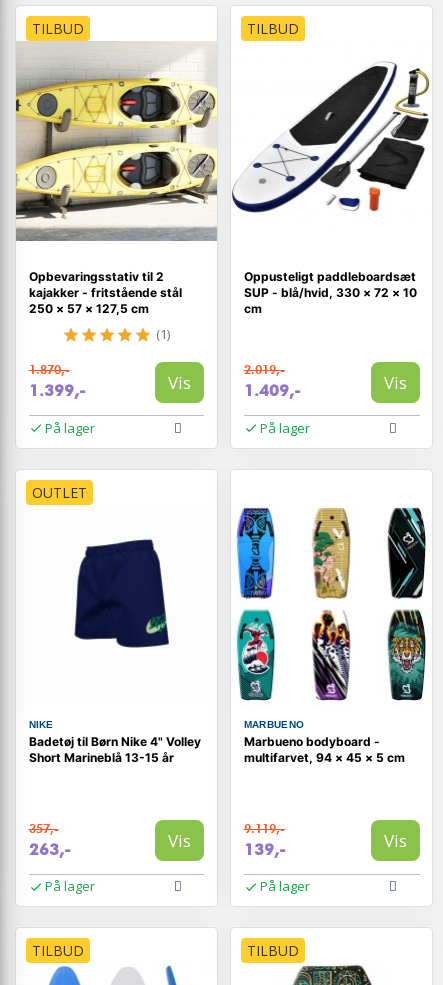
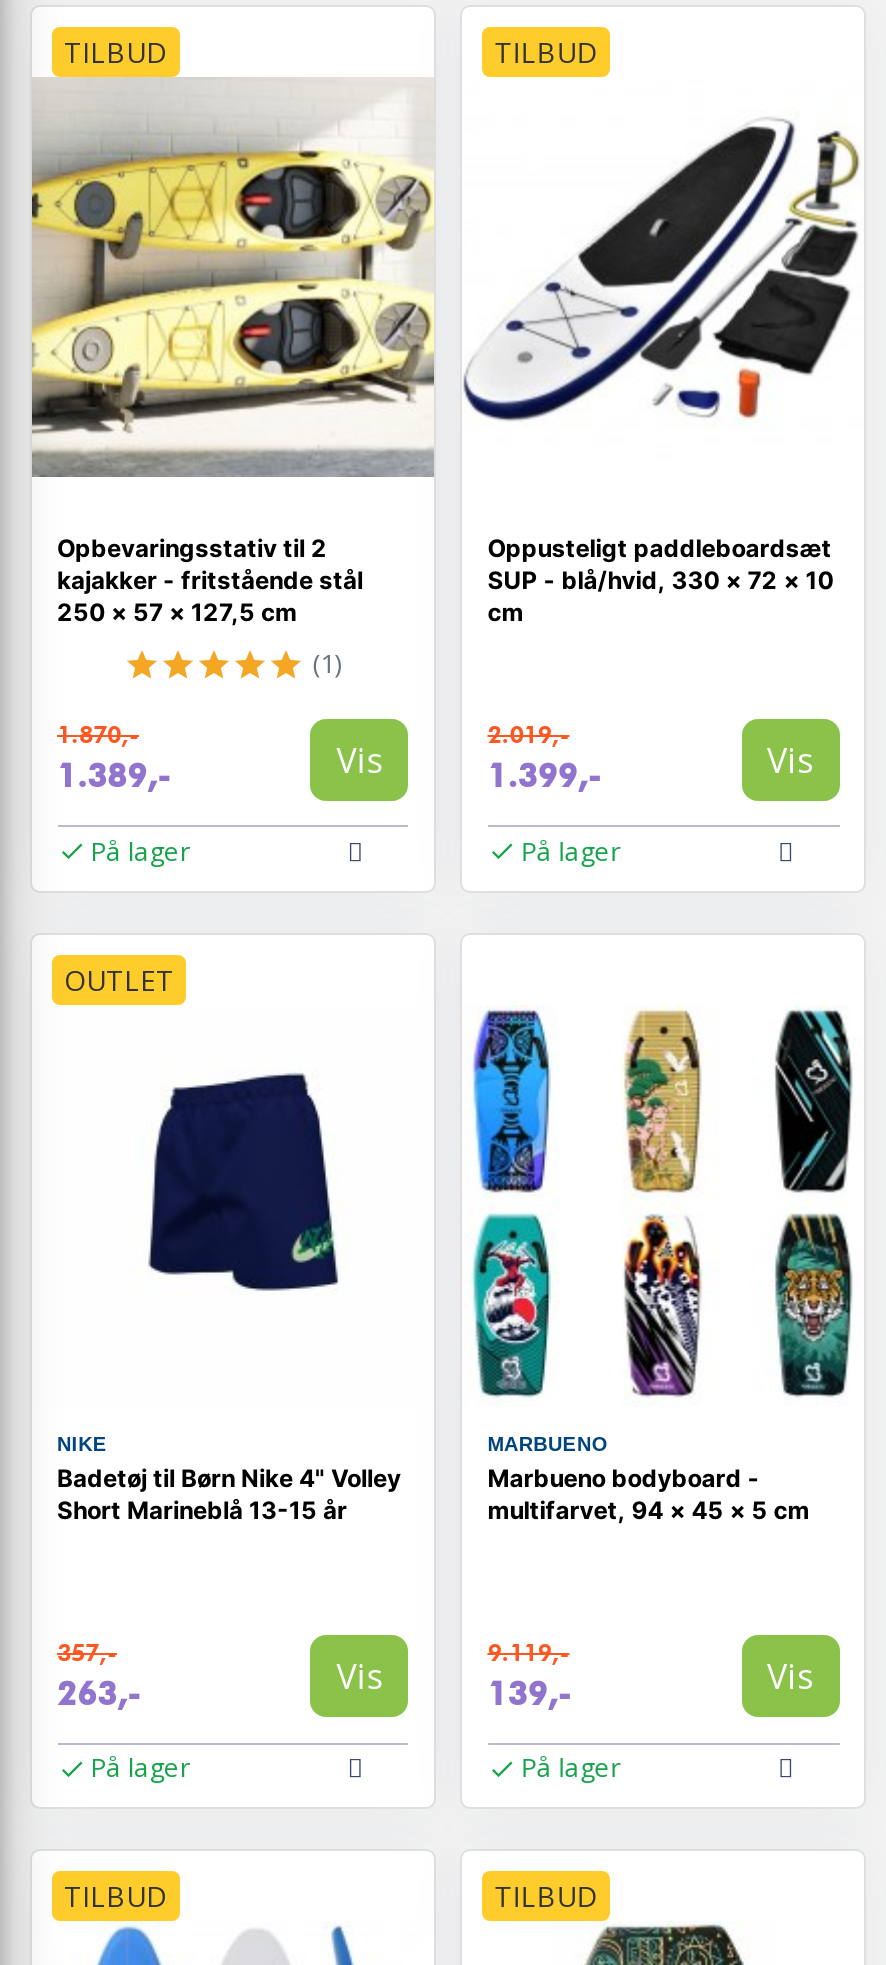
- 1.399,-
+ 1.389,-

- 1.409,-
+ 1.399,-
